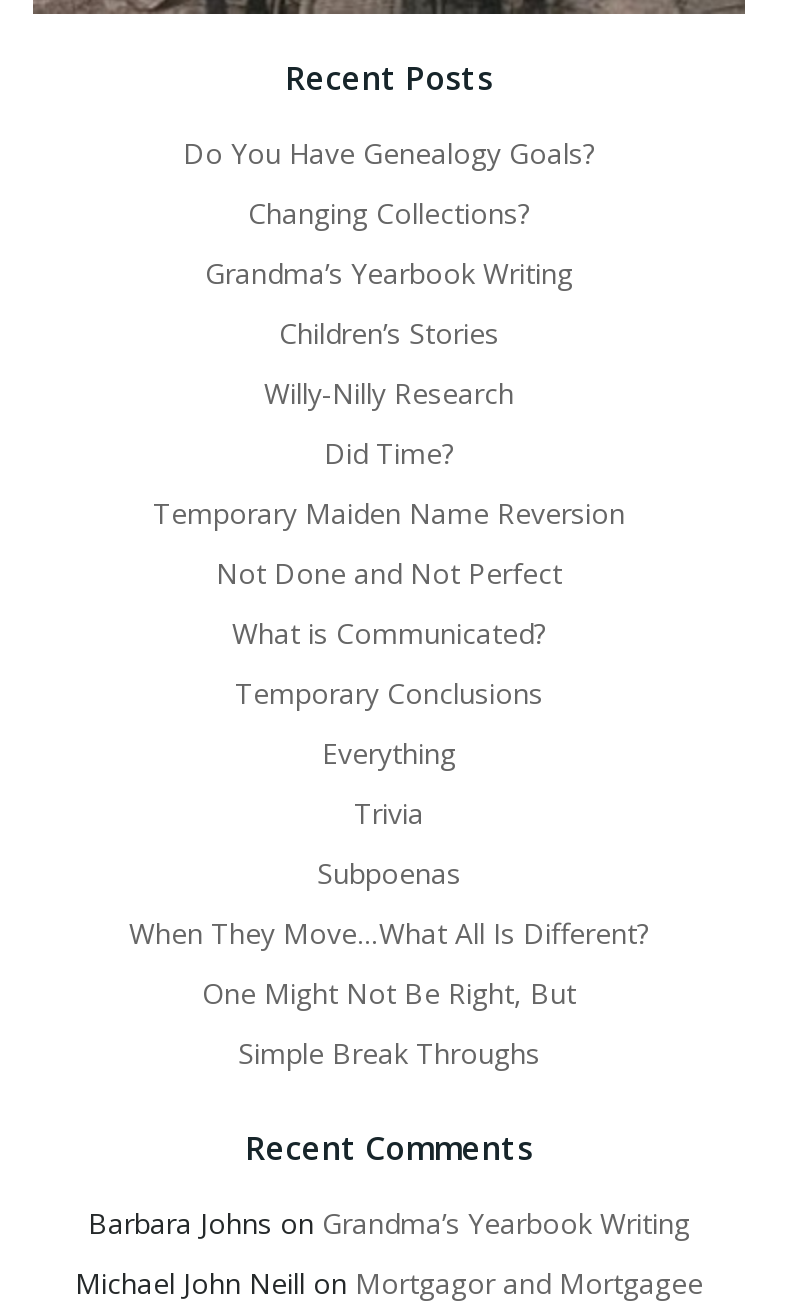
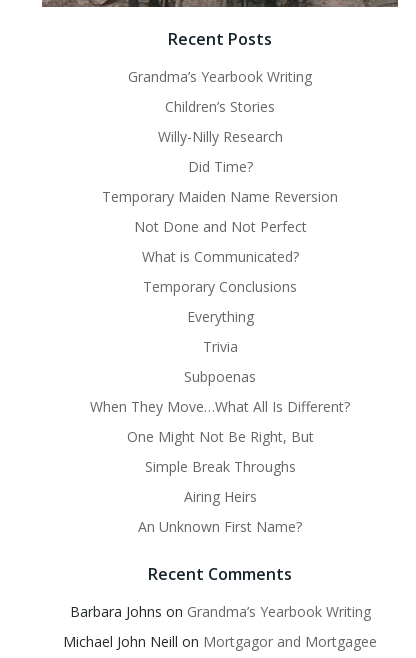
- Do You Have Genealogy Goals?
- Changing Collections?

moved up: Grandma’s Yearbook Writing | Children’s Stories | Willy-Nilly Research | ... | One Might Not Be Right, But | Simple Break Throughs

+ Airing Heirs
+ An Unknown First Name?
